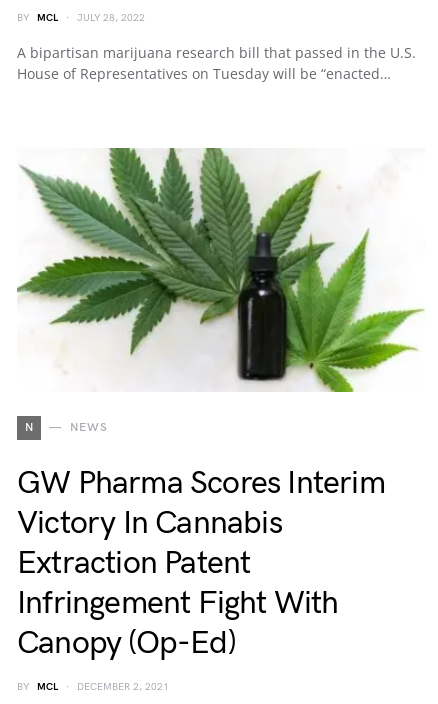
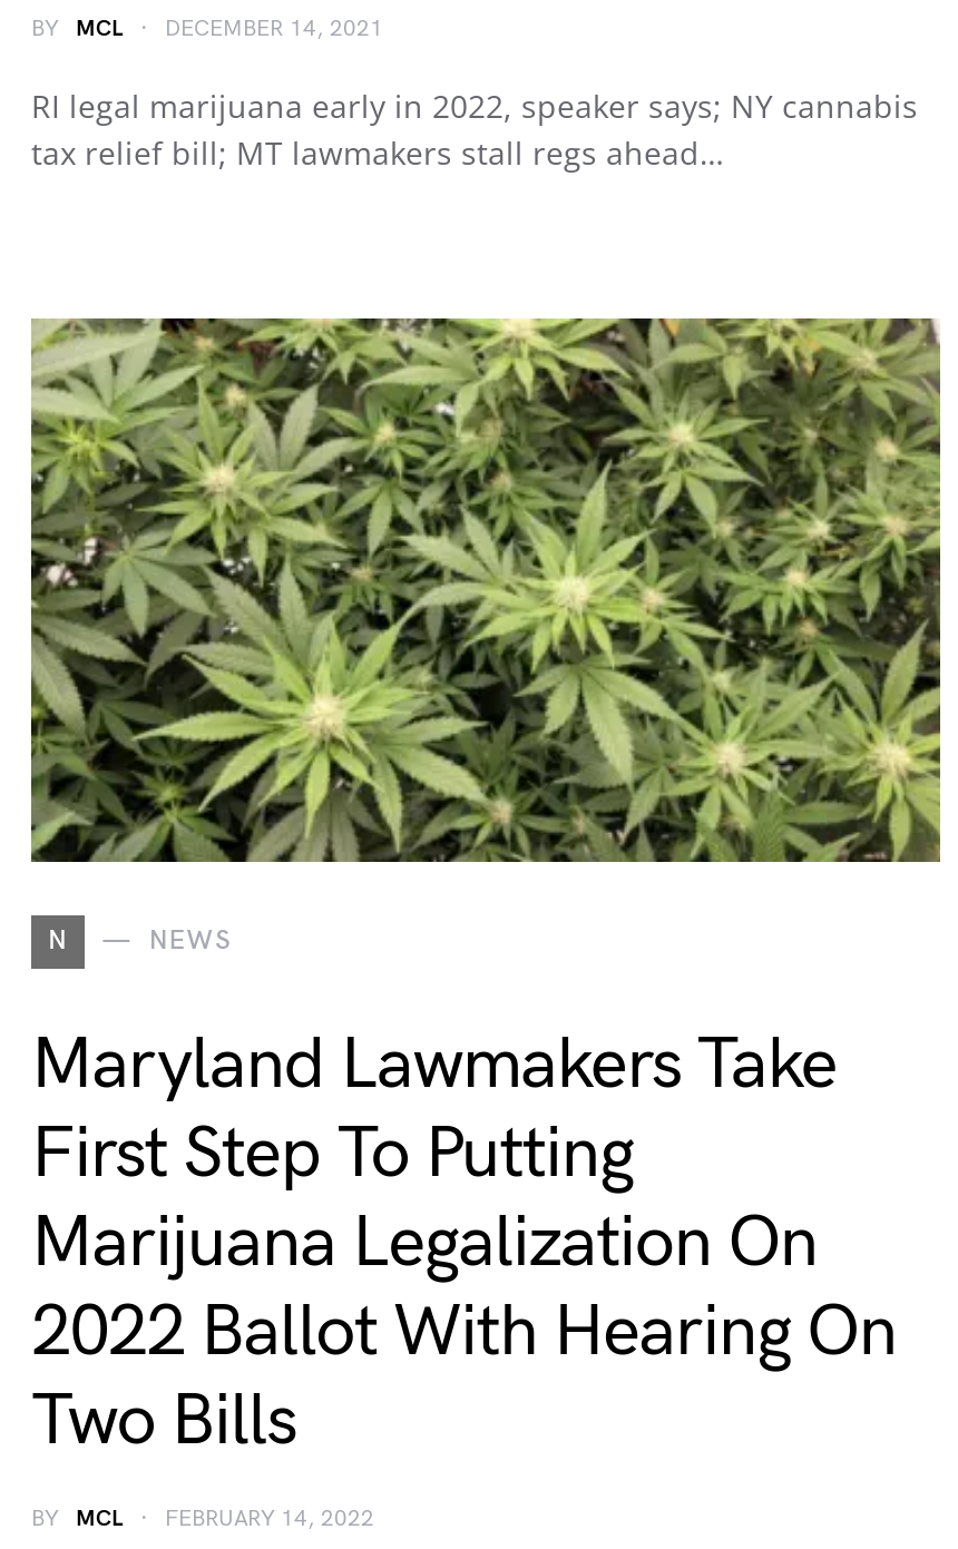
- BY MCL JULY 28, 2022
+ BY MCL DECEMBER 14, 2021

- A bipartisan marijuana research bill that passed in the U.S.
- House of Representatives on Tuesday will be “enacted…
+ RI legal marijuana early in 2022, speaker says; NY cannabis
+ tax relief bill; MT lawmakers stall regs ahead…

- [image]
+ [image]

- GW Pharma Scores Interim
- Victory In Cannabis
- Extraction Patent
- Infringement Fight With
- Canopy (Op-Ed)
+ Maryland Lawmakers Take
+ First Step To Putting
+ Marijuana Legalization On
+ 2022 Ballot With Hearing On
+ Two Bills

- BY MCL DECEMBER 2, 2021
+ BY MCL FEBRUARY 14, 2022
